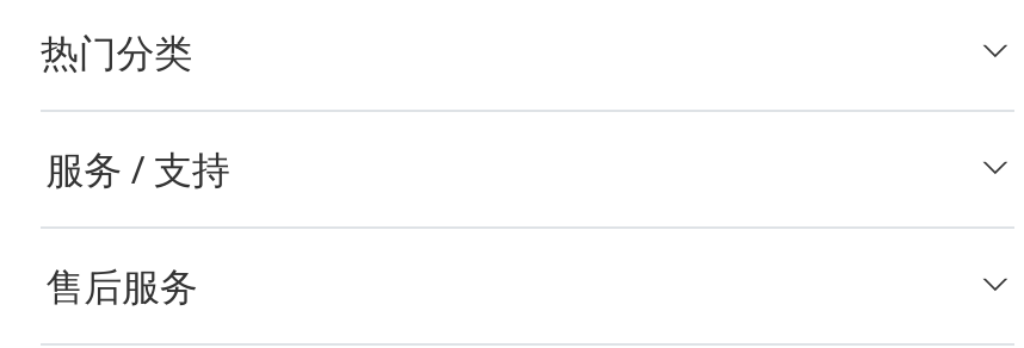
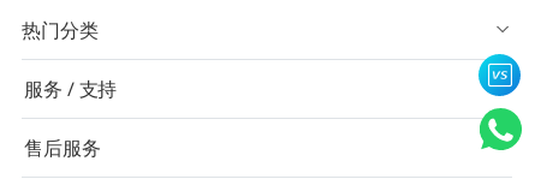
+ [image]

+ [image]
